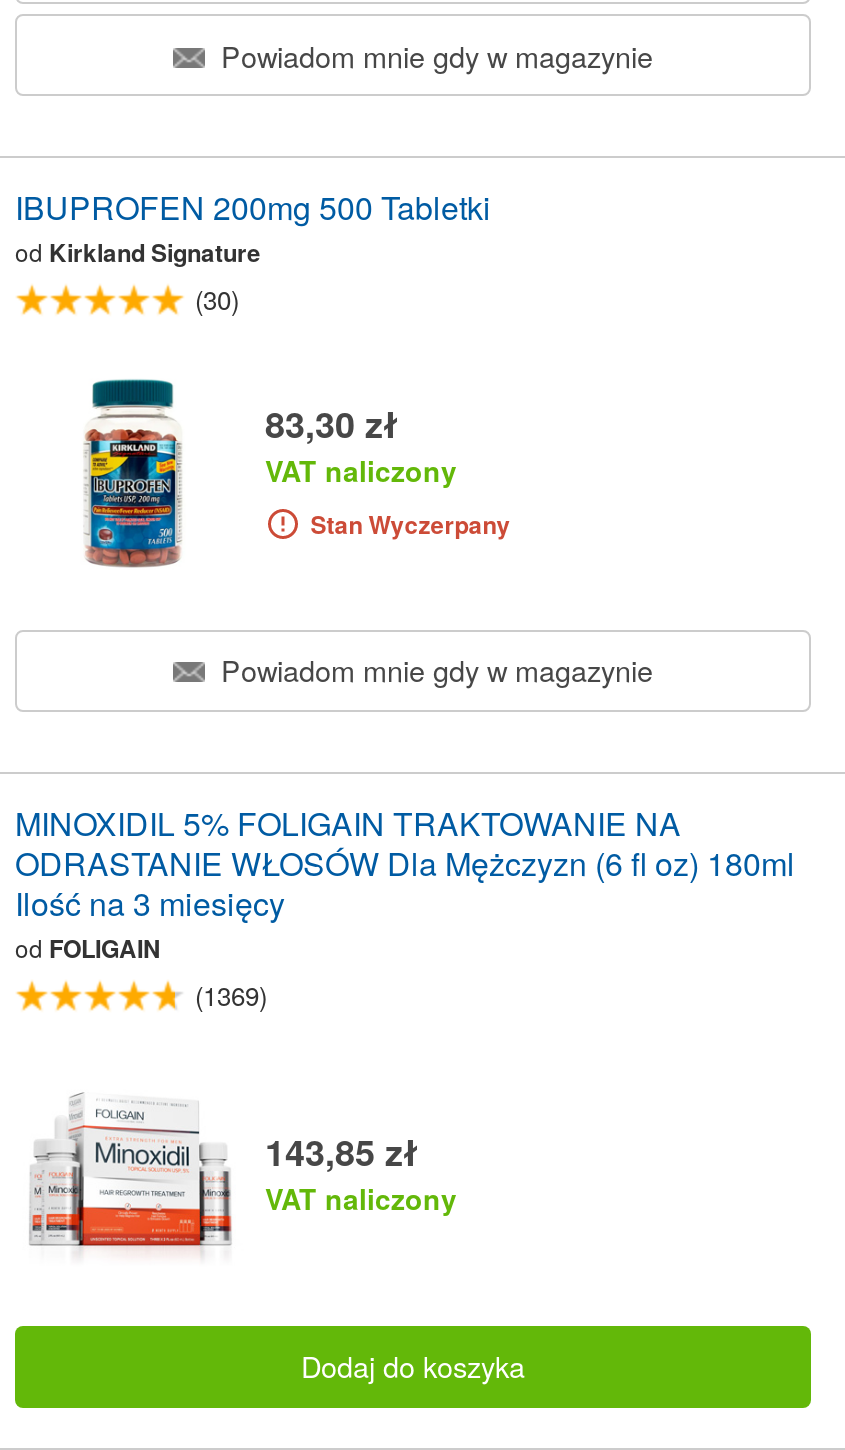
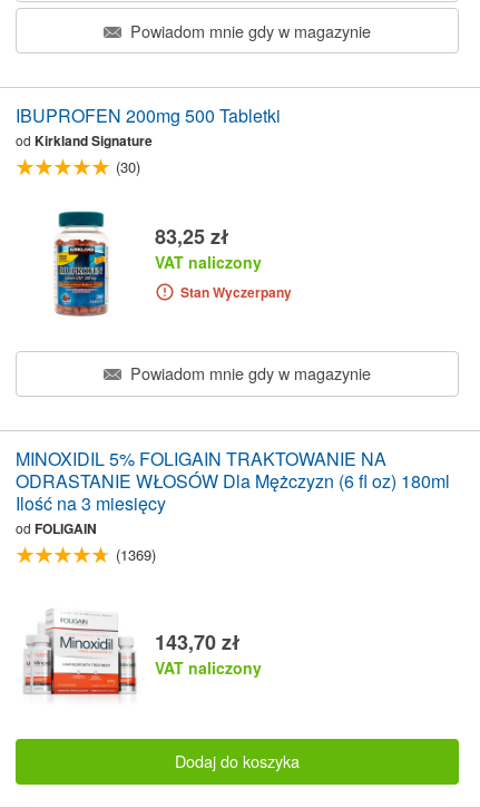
- 83,30 zł
+ 83,25 zł

- 143,85 zł
+ 143,70 zł
